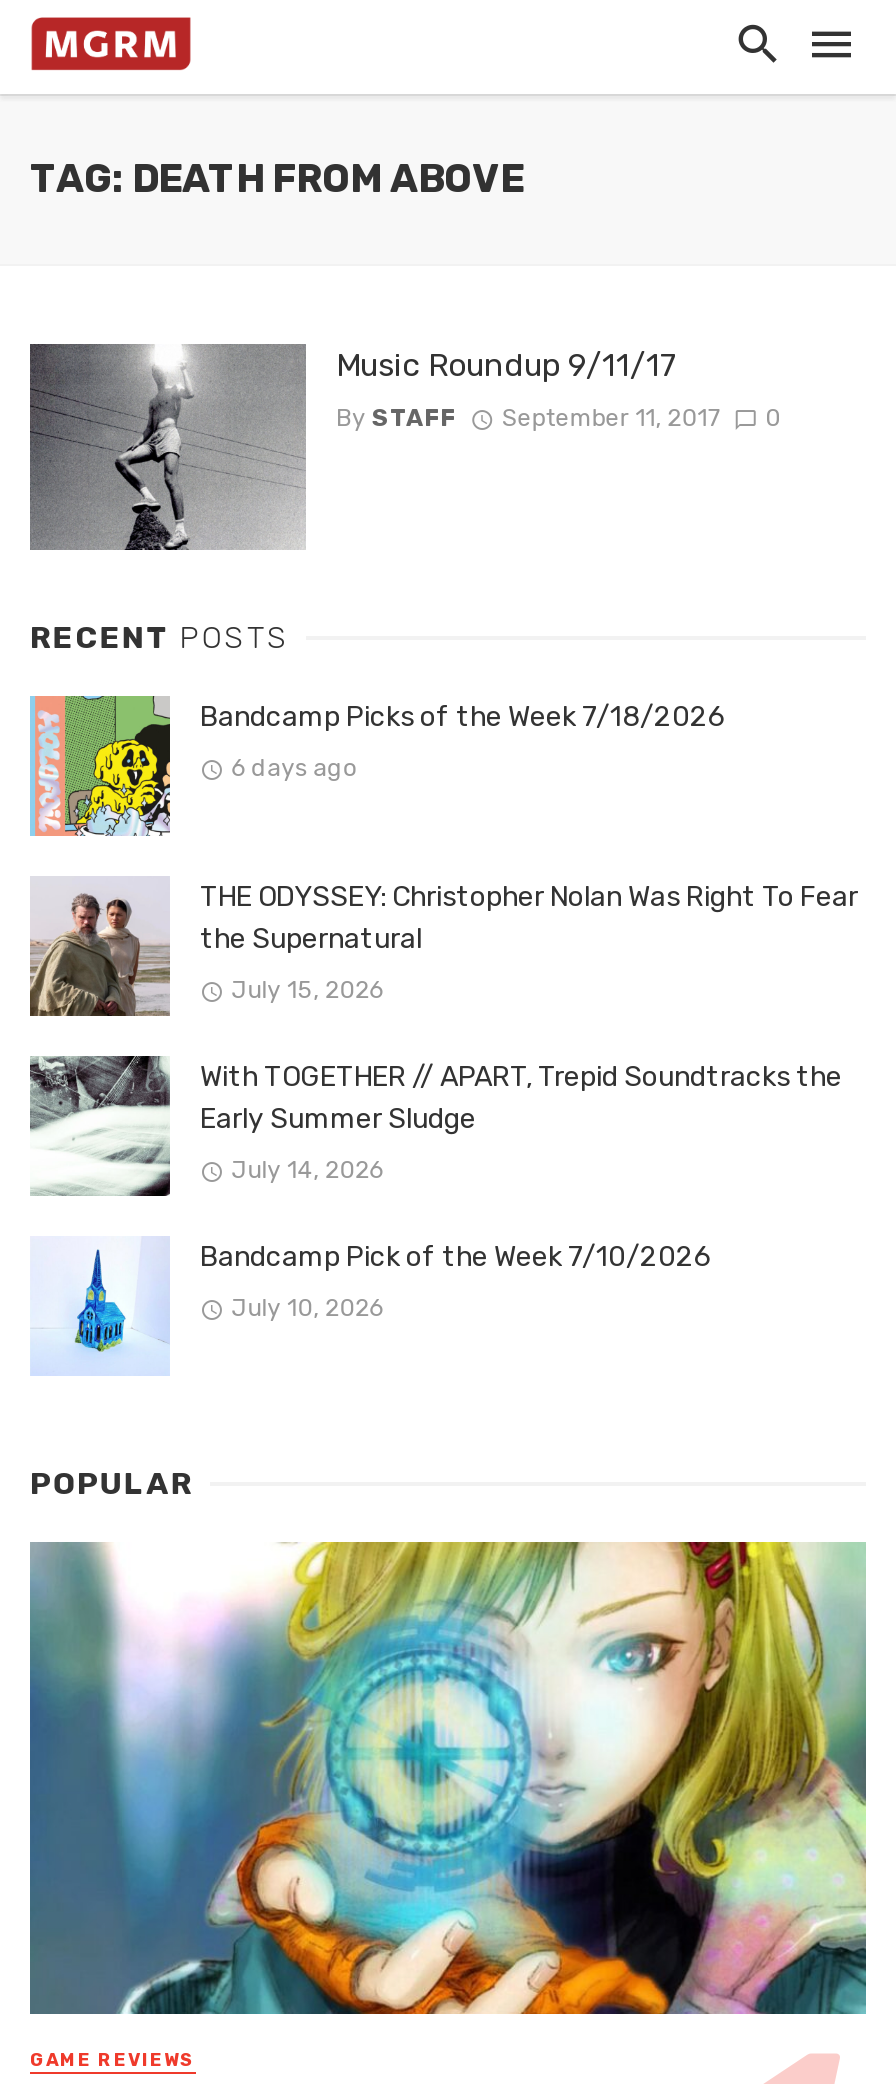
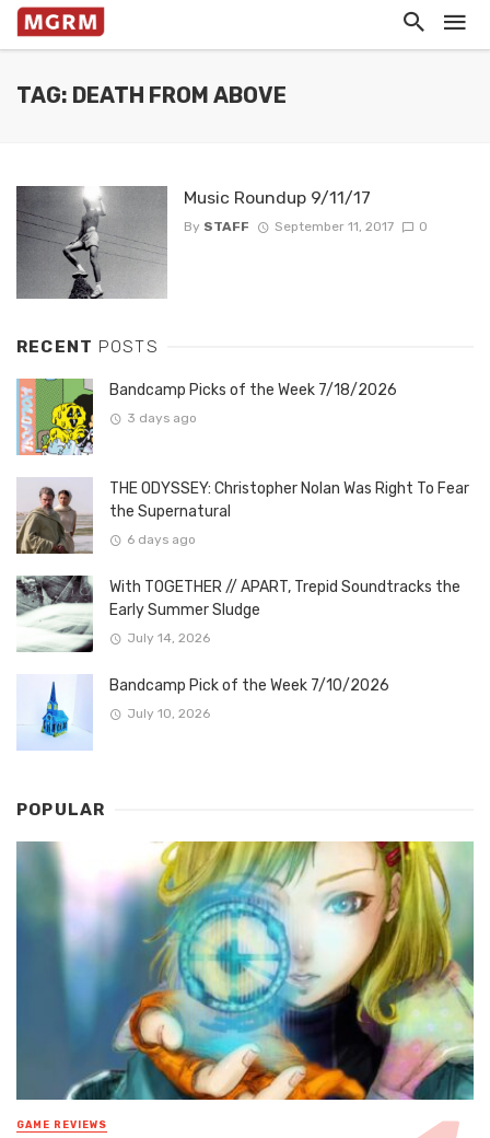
- 6 days ago
+ 3 days ago

- July 15, 2026
+ 6 days ago
